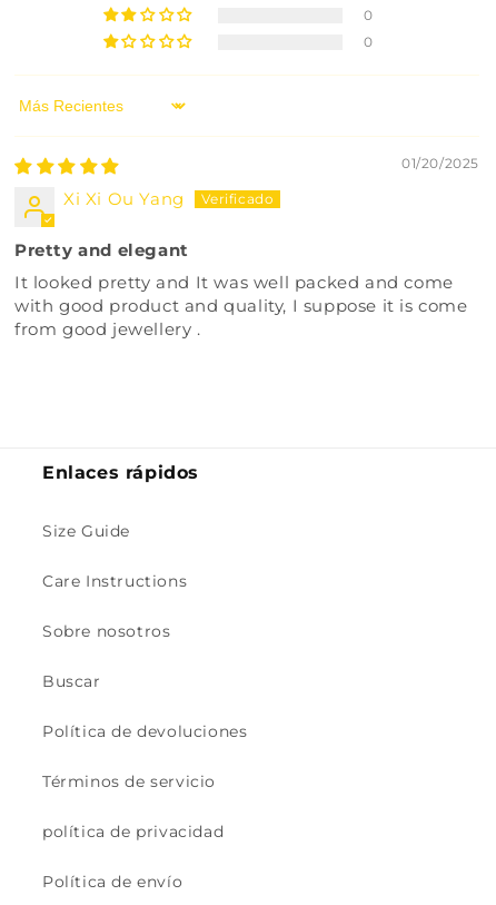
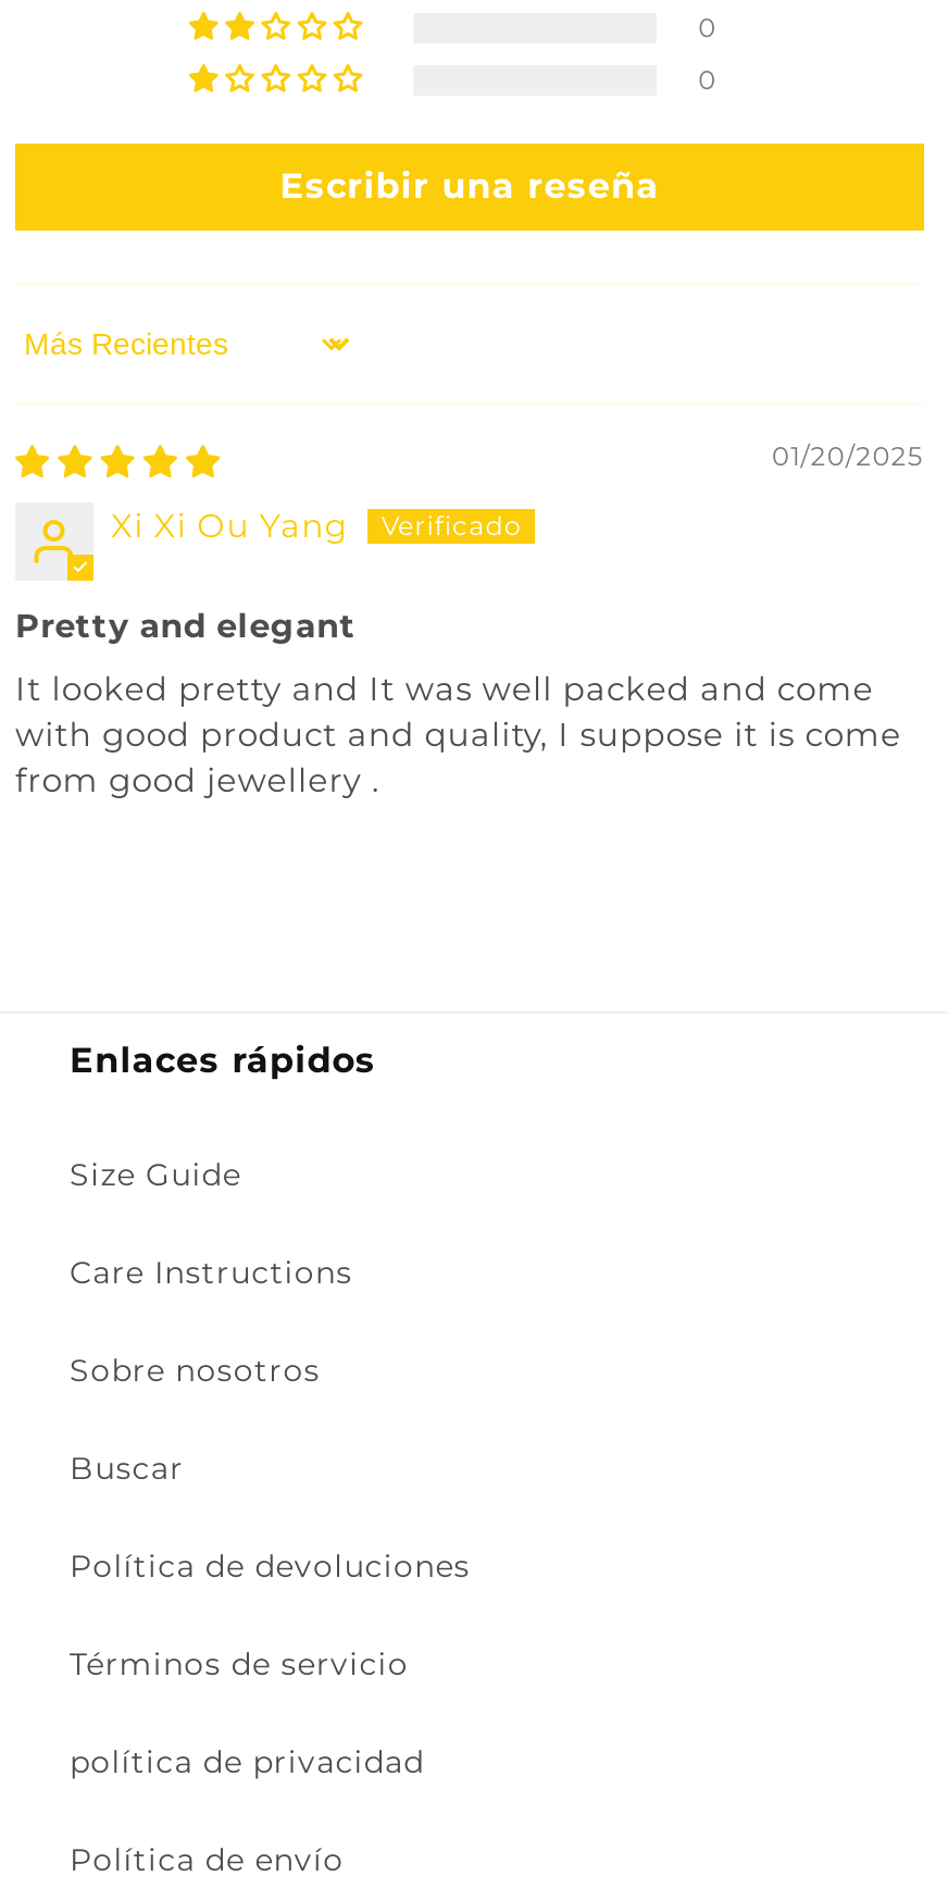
+ Escribir una reseña
